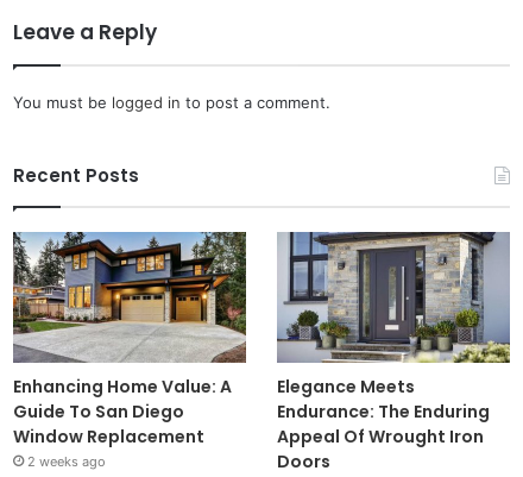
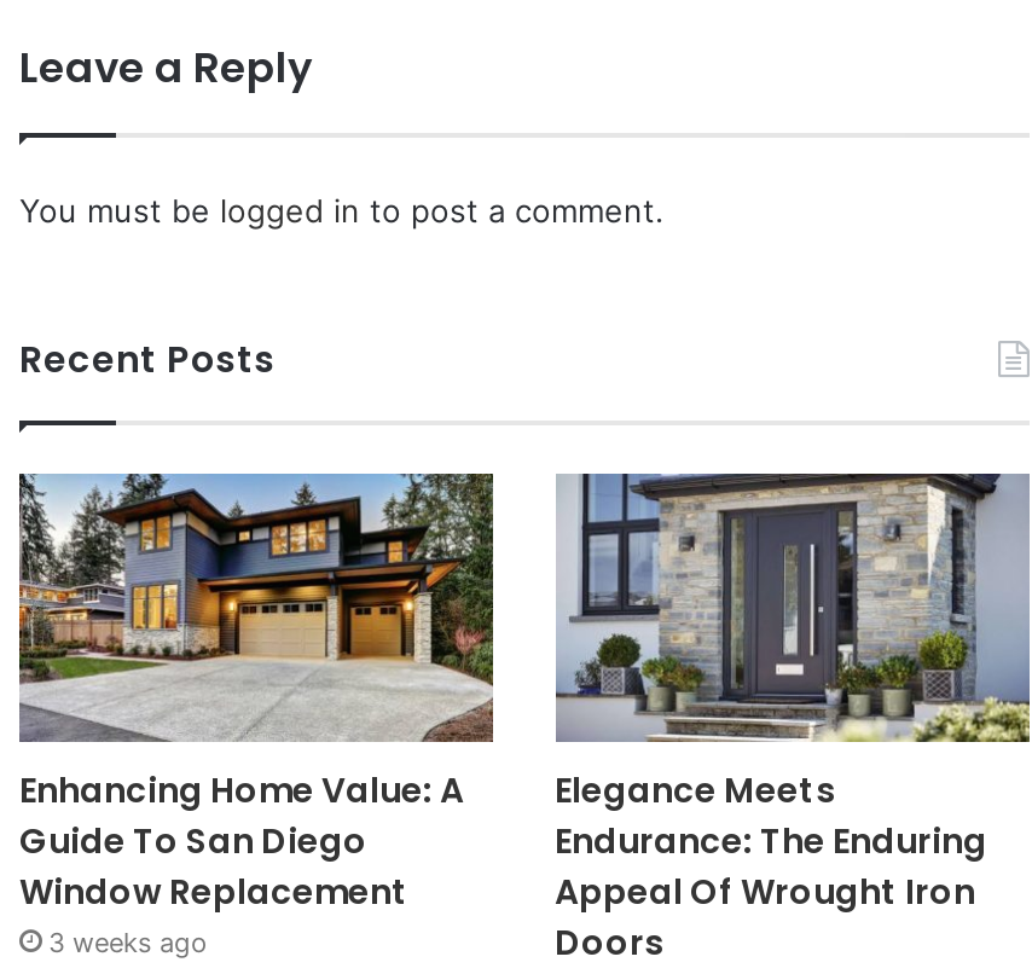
- 2 weeks ago
+ 3 weeks ago
